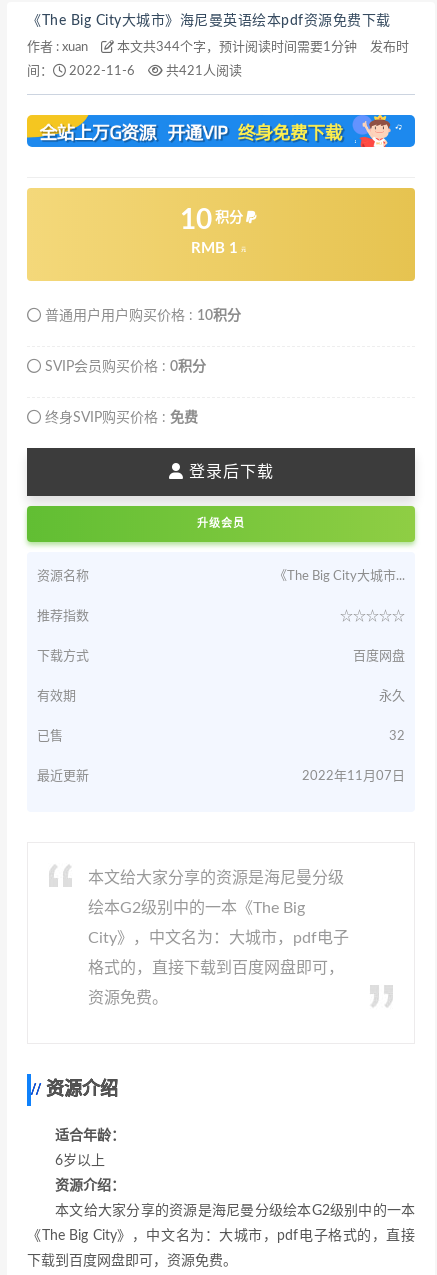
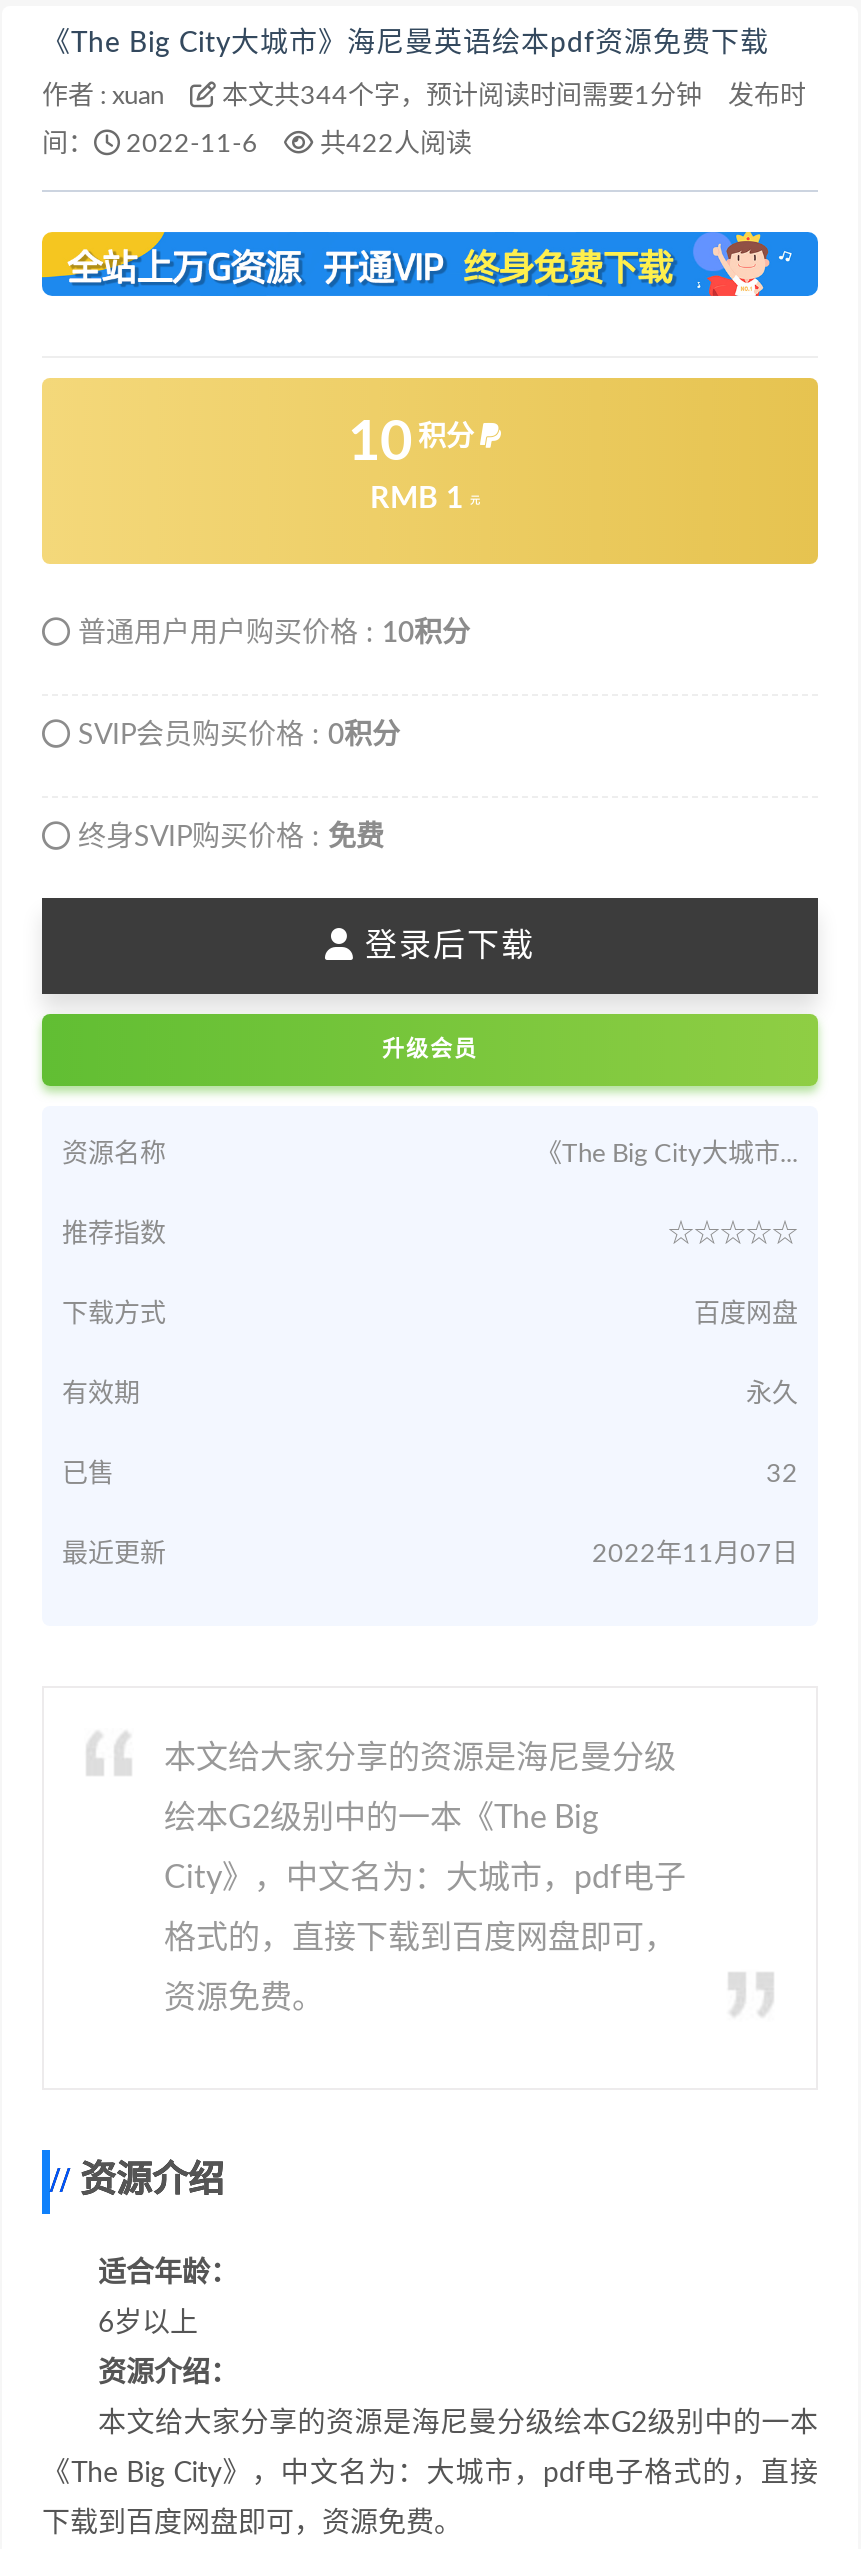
- 共421人阅读
+ 共422人阅读
